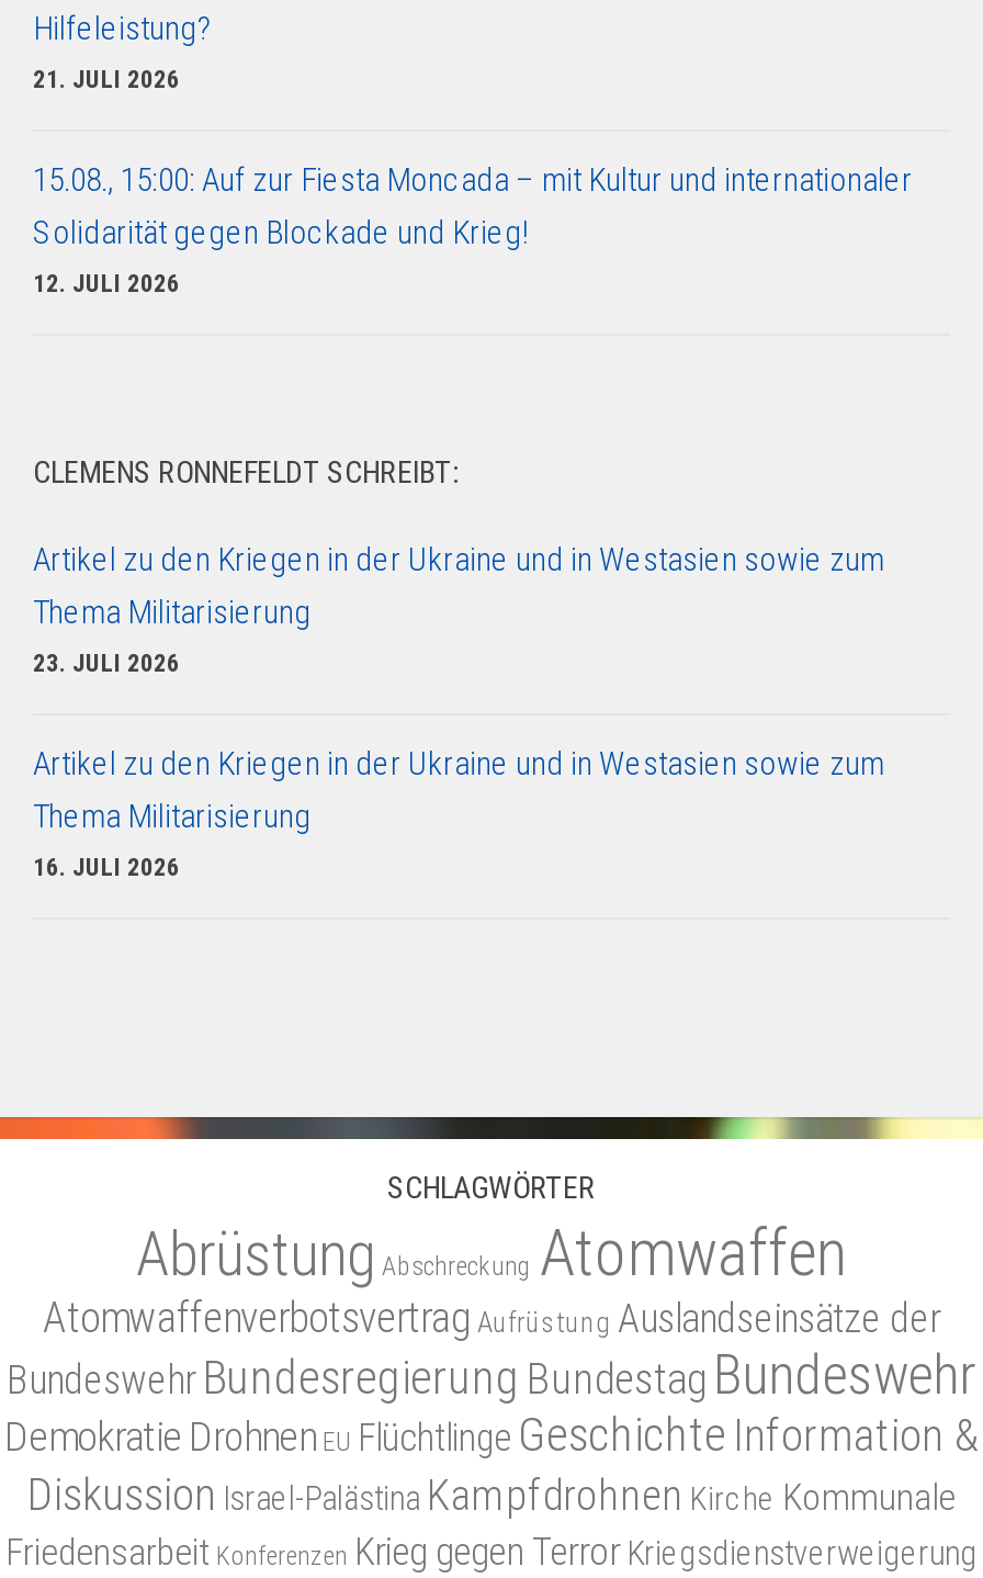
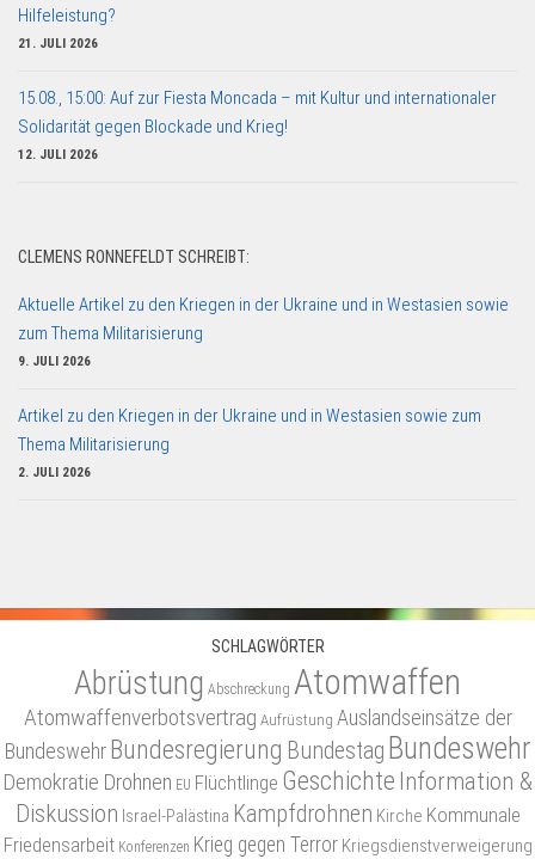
+ Aktuelle Artikel zu den Kriegen in der Ukraine und in Westasien sowie
+ zum Thema Militarisierung
+ 9. JULI 2026

moved down: Artikel zu den Kriegen in der Ukraine und in Westasien sowie zum | Thema Militarisierung

- 23. JULI 2026
- Artikel zu den Kriegen in der Ukraine und in Westasien sowie zum
- Thema Militarisierung
- 16. JULI 2026
+ 2. JULI 2026
